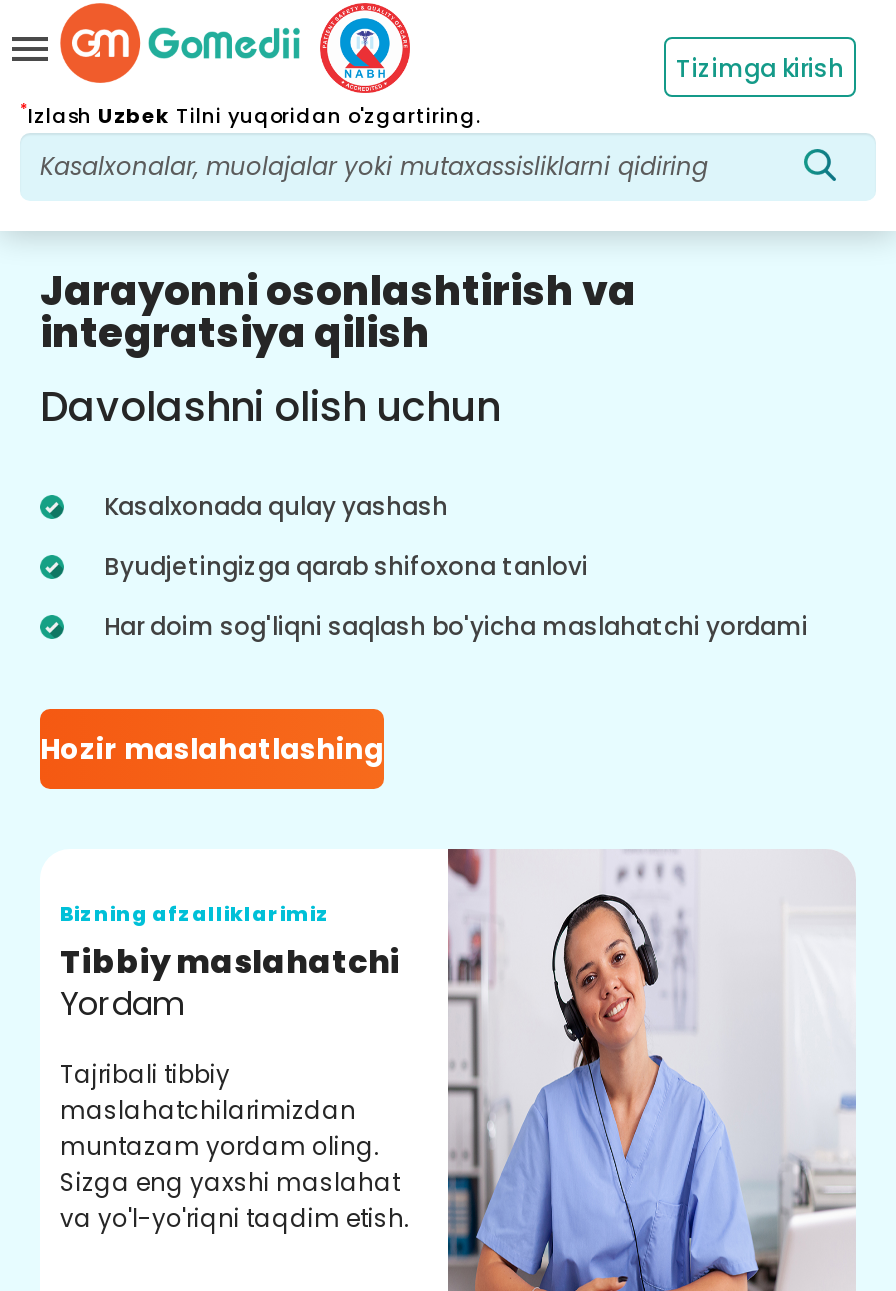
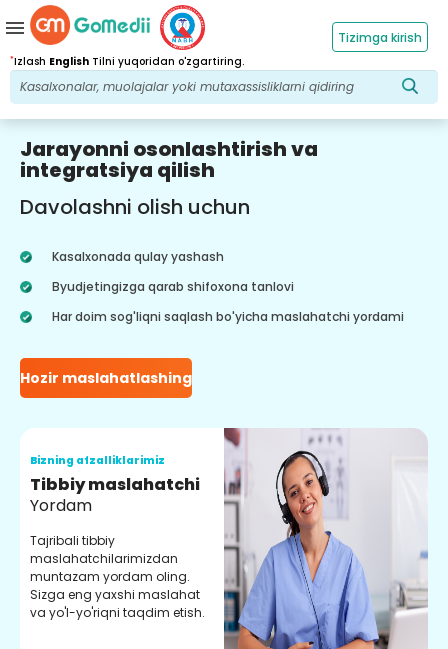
- *Izlash Uzbek Tilni yuqoridan o'zgartiring.
+ *Izlash English Tilni yuqoridan o'zgartiring.
